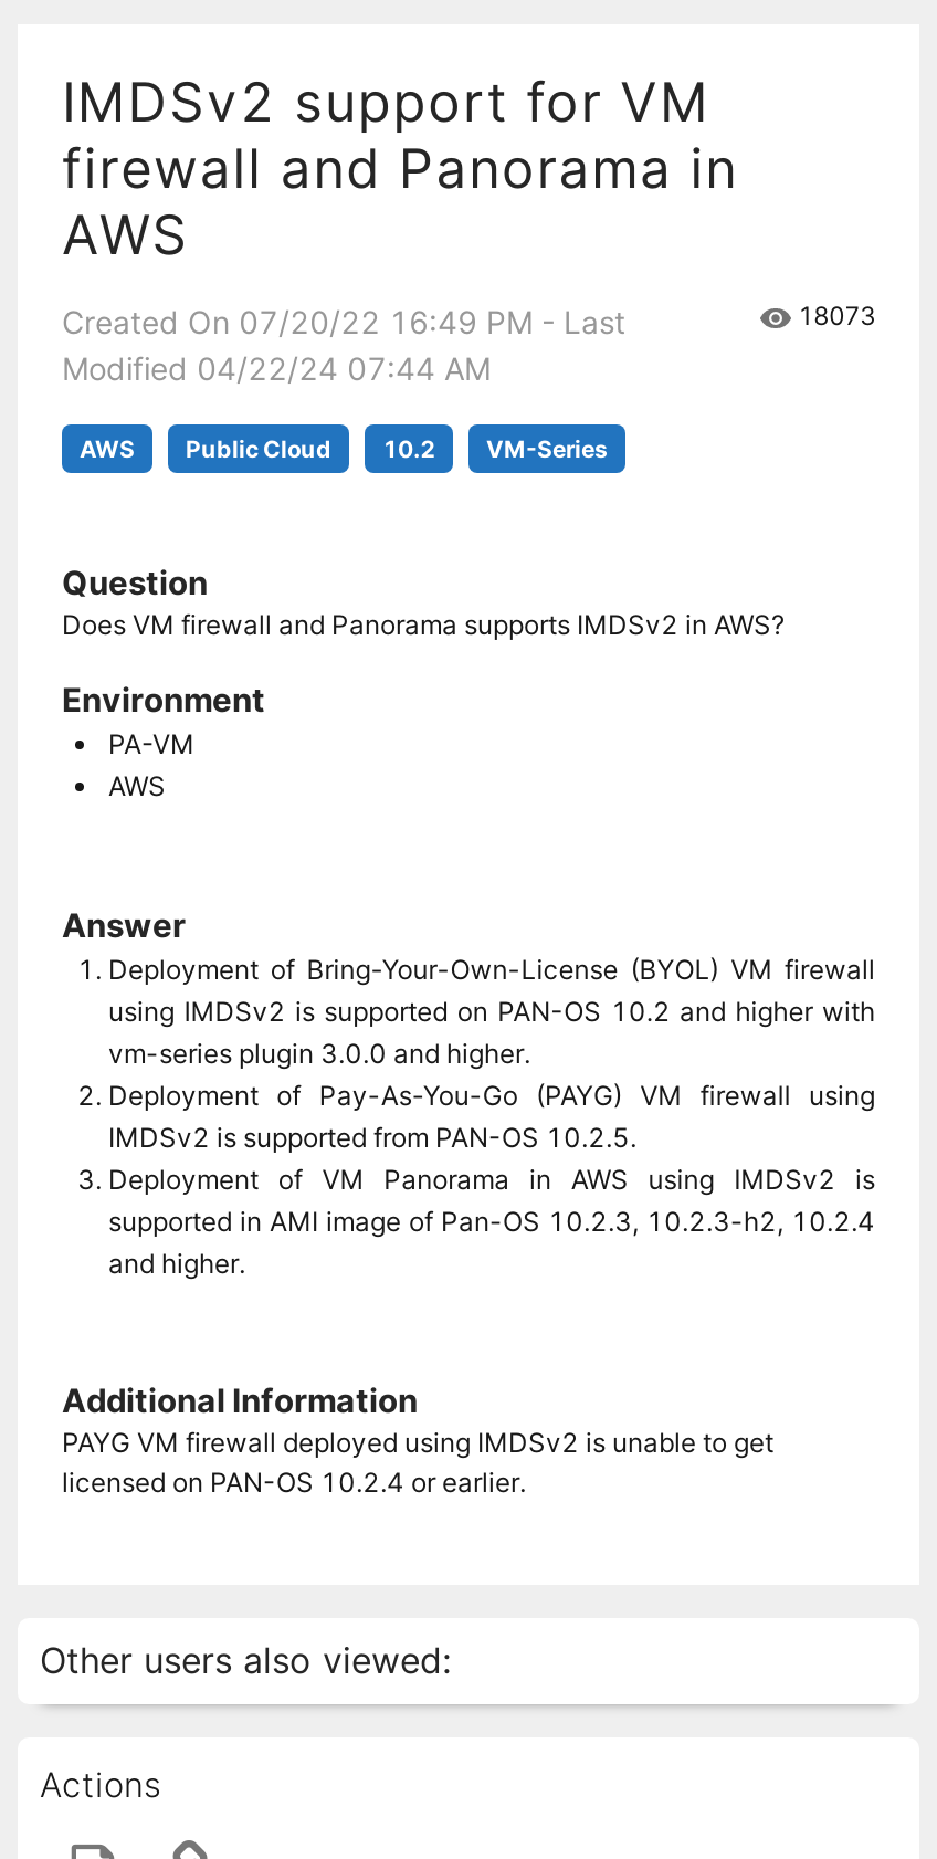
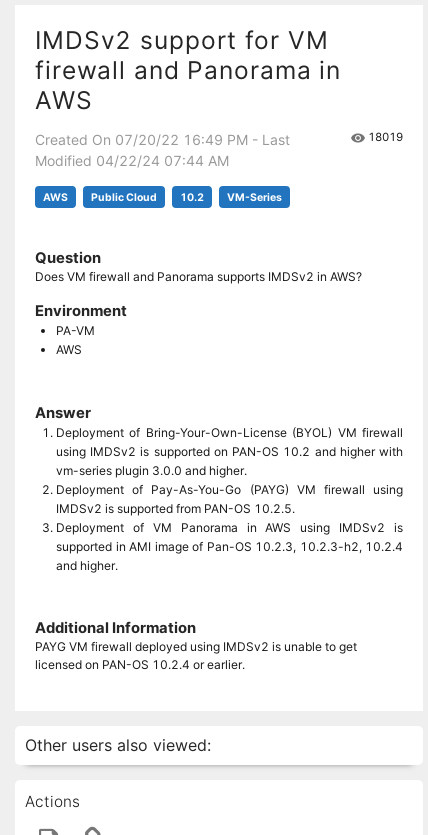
- 18073
+ 18019
